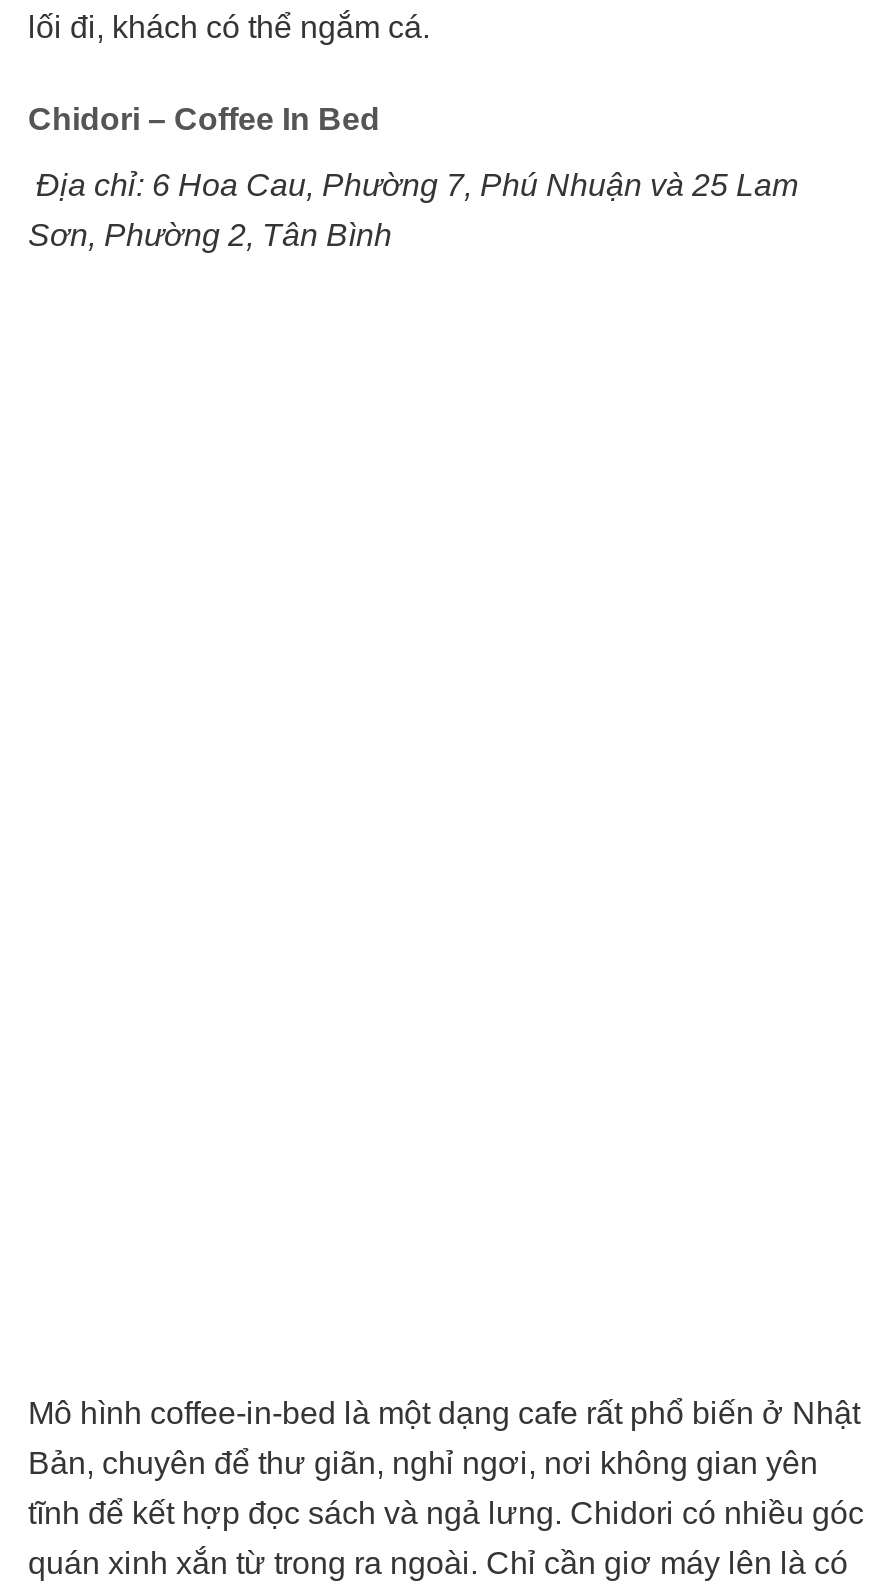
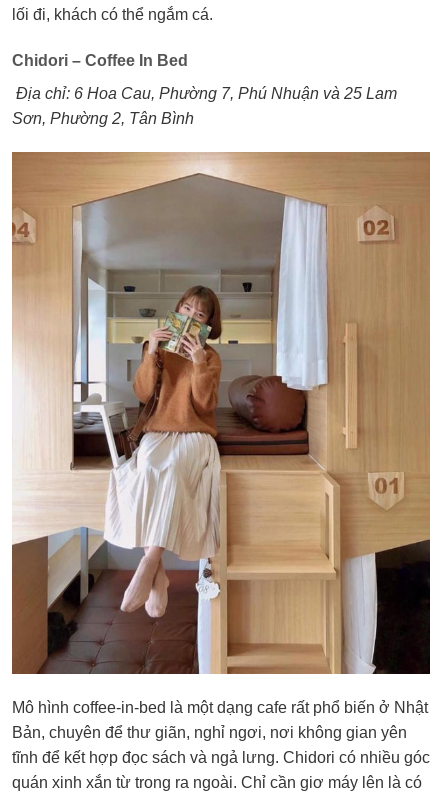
+ [image]
